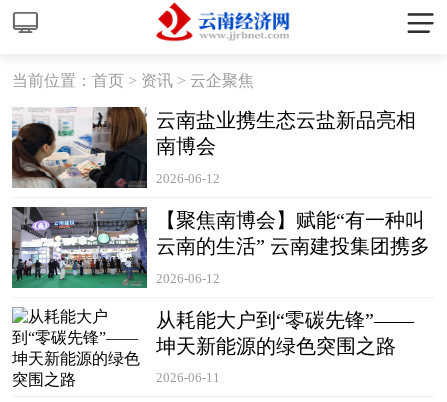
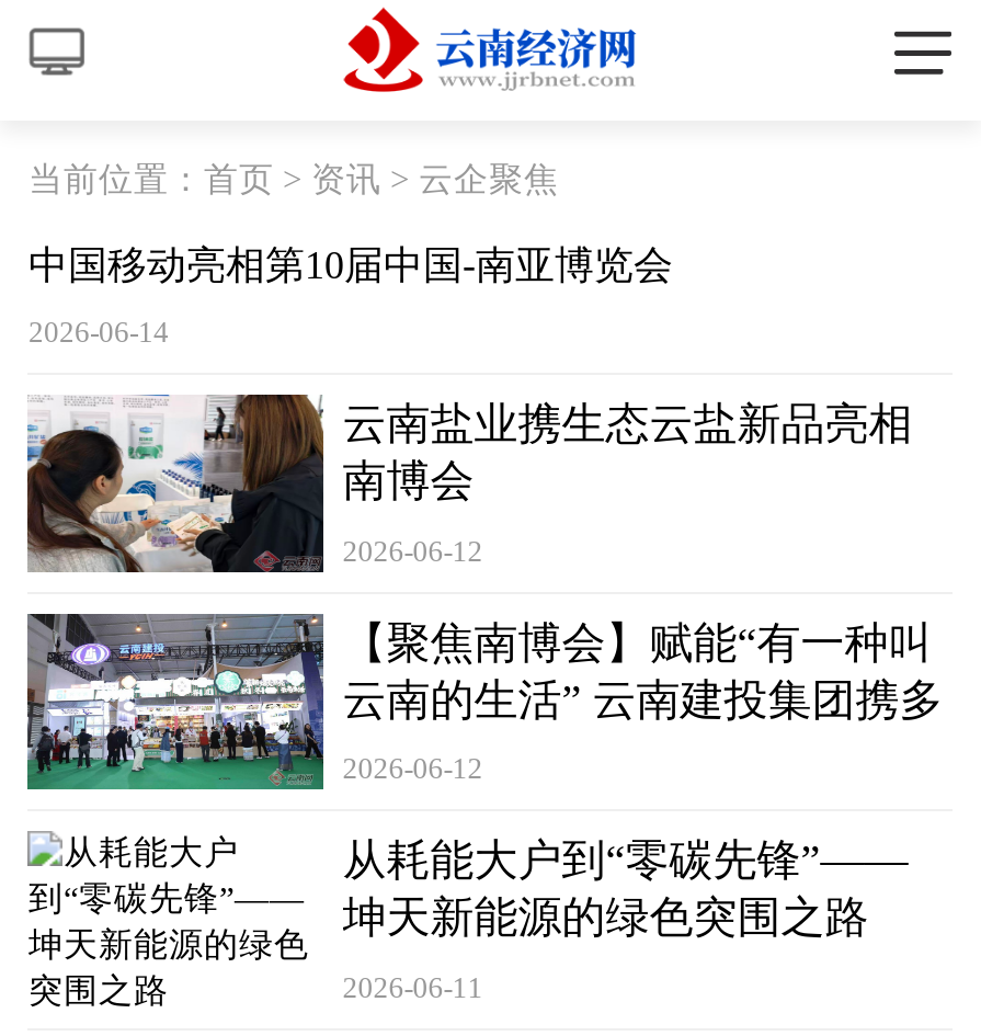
+ 中国移动亮相第10届中国-南亚博览会
+ 2026-06-14
